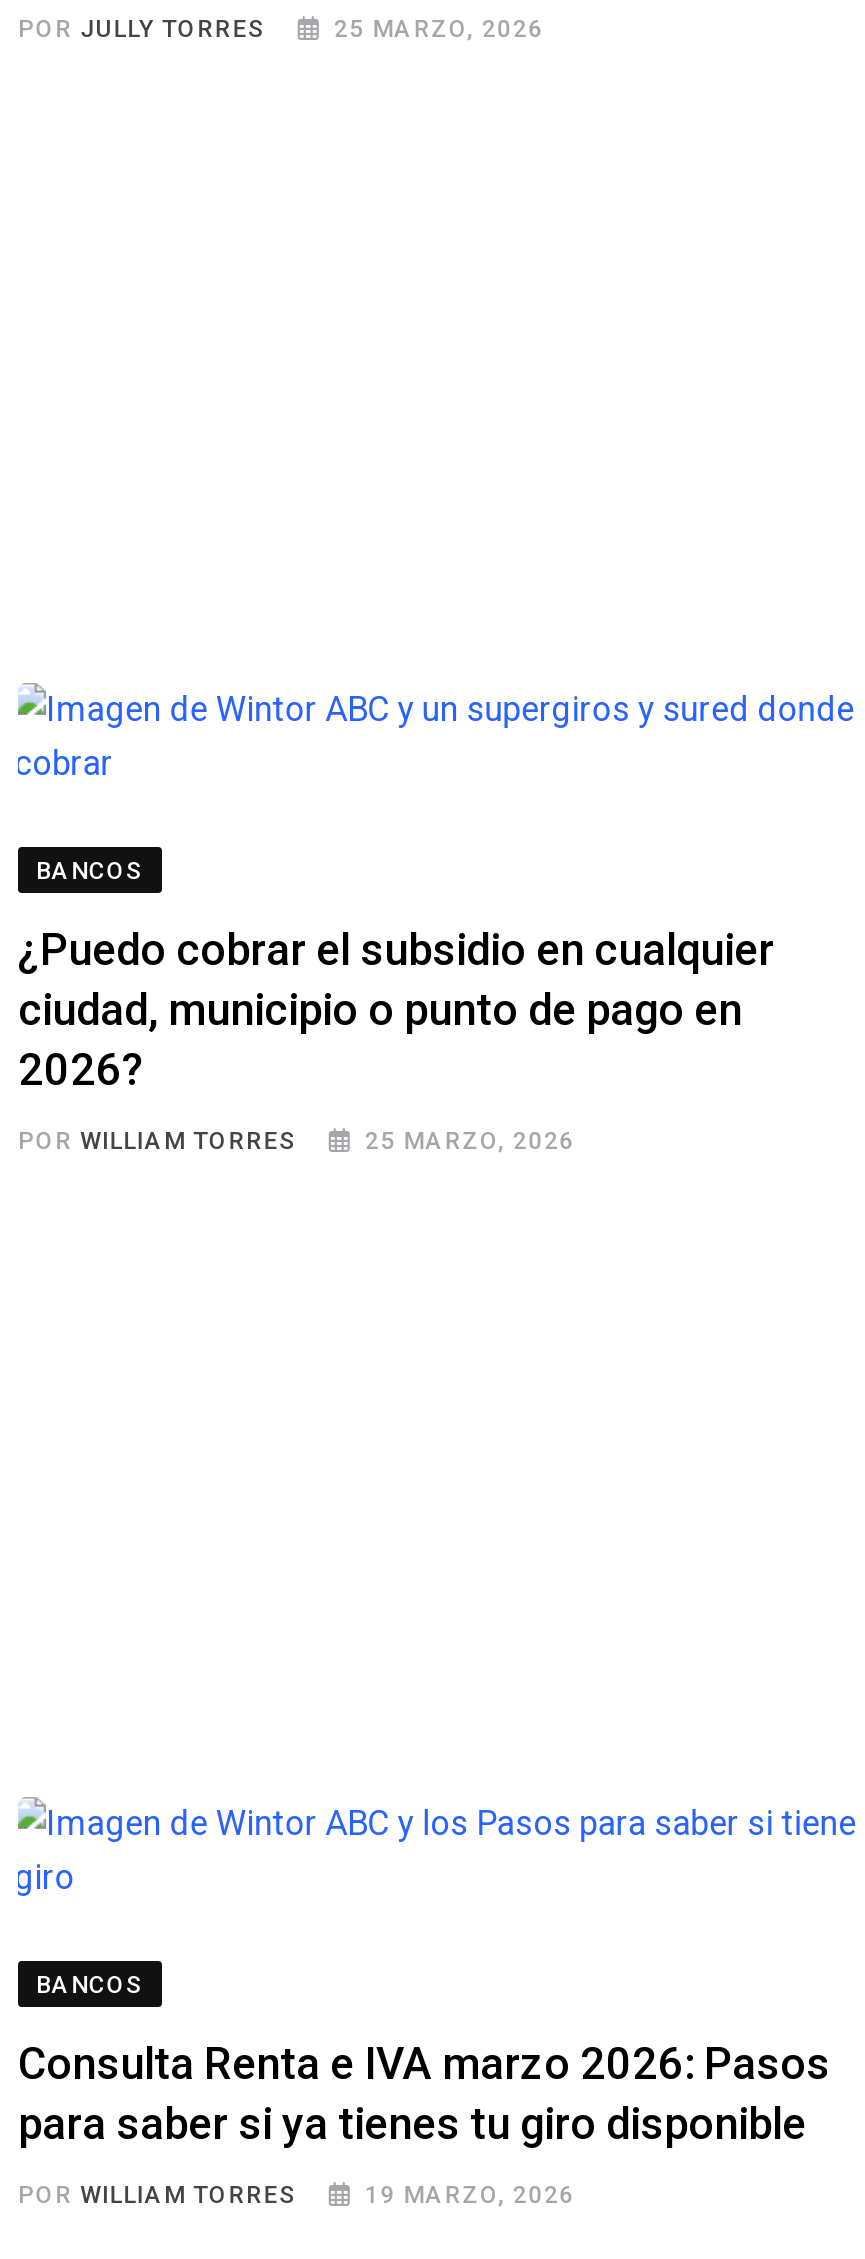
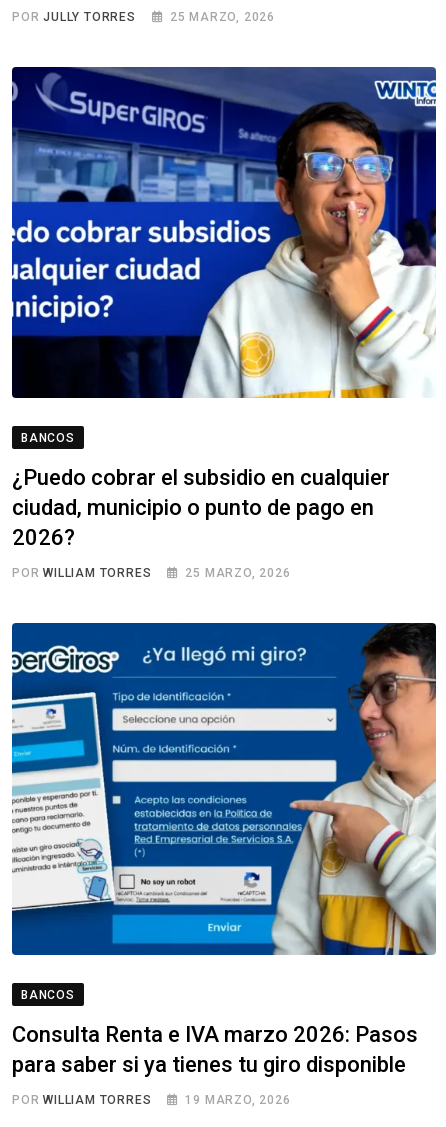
+ [image]

+ [image]
